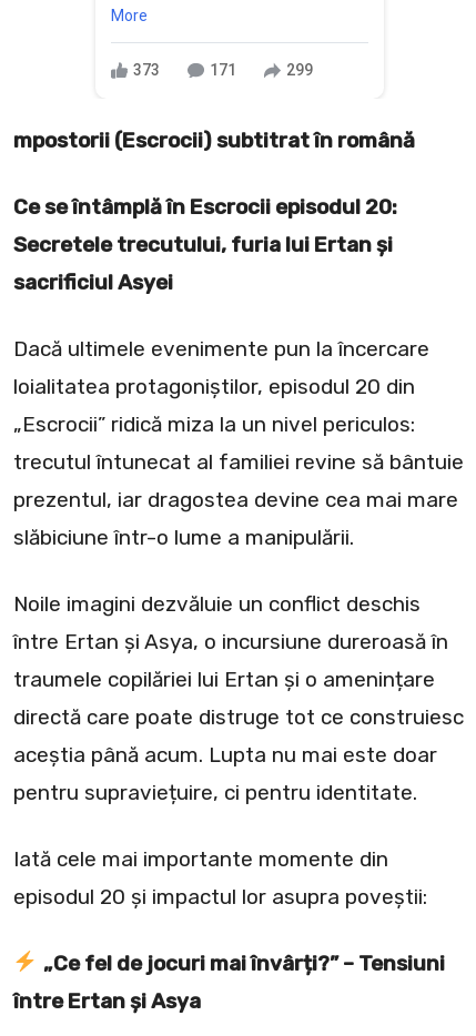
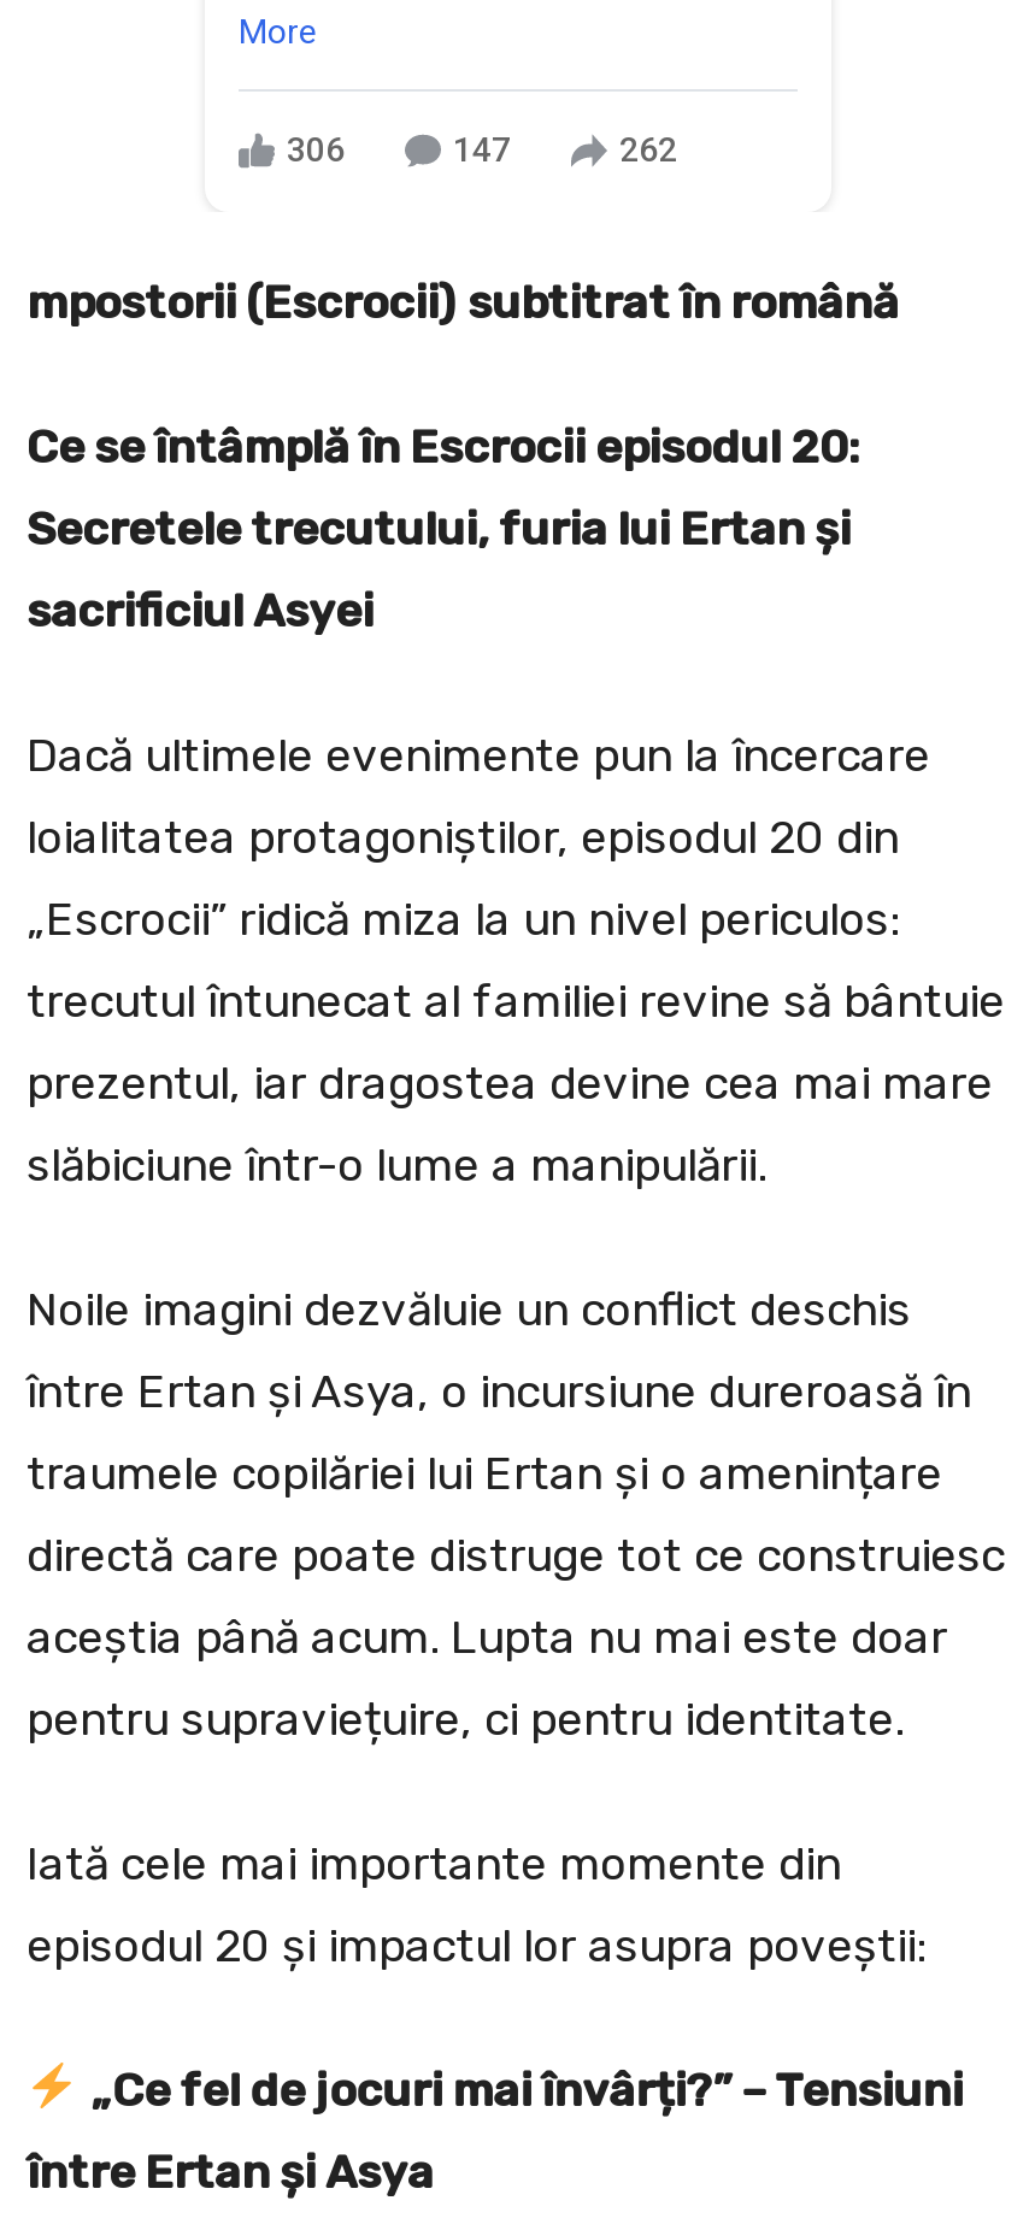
- 373
+ 306

- 171
+ 147

- 299
+ 262
